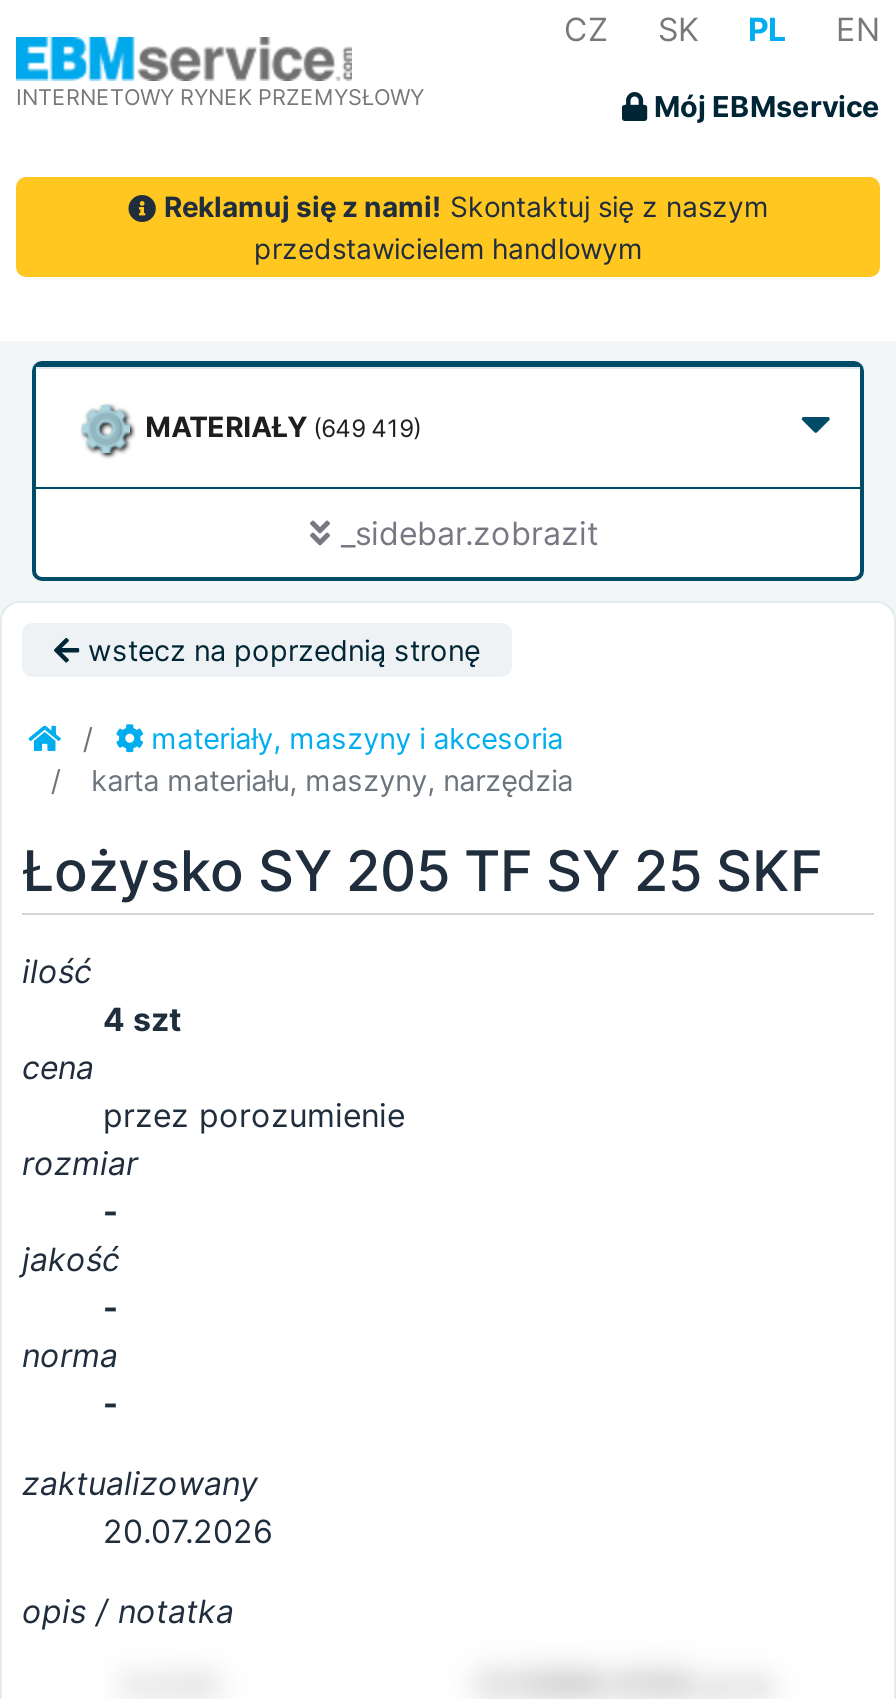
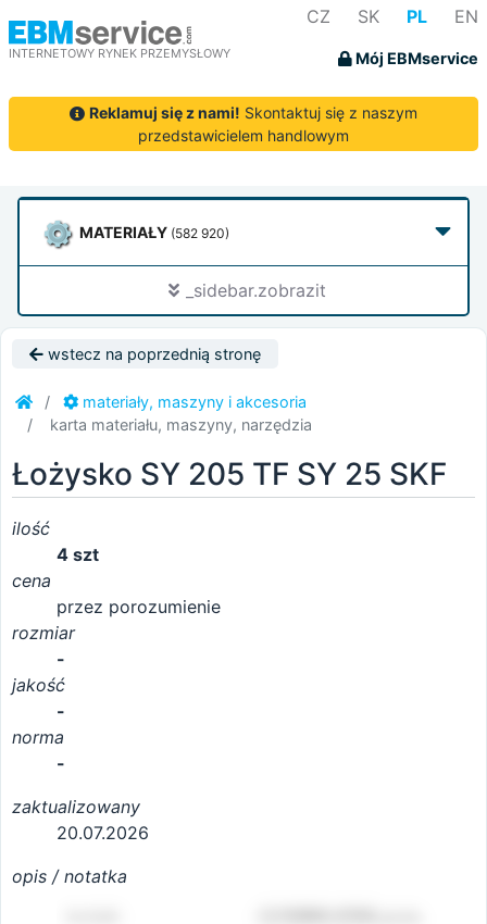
- MATERIAŁY (649 419)
+ MATERIAŁY (582 920)
